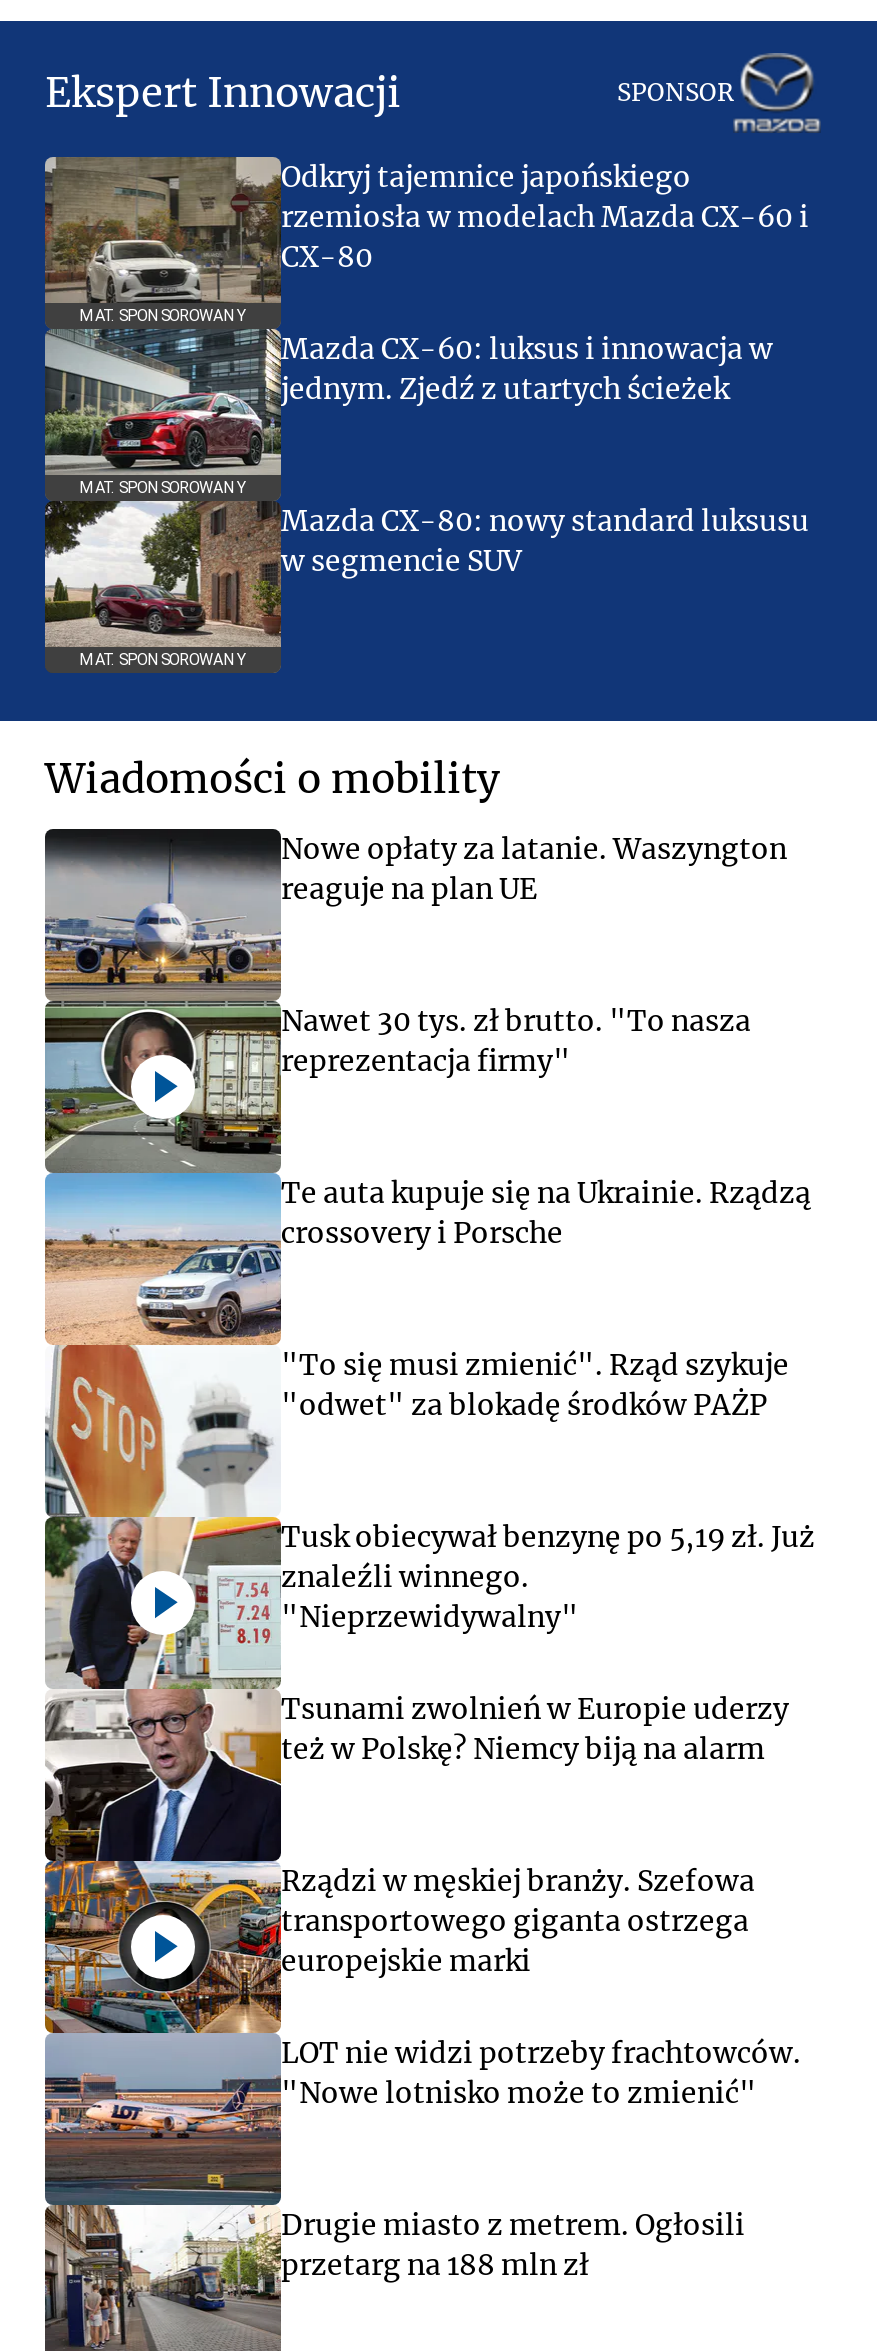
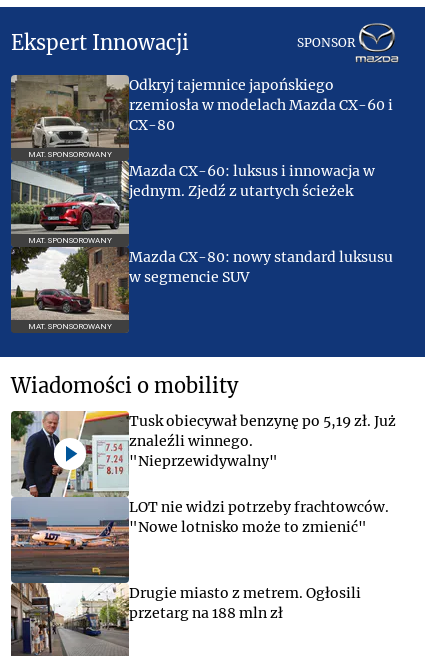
- [image]
- Nowe opłaty za latanie. Waszyngton
- reaguje na plan UE

- Nawet 30 tys. zł brutto. "To nasza
- reprezentacja firmy"

- Te auta kupuje się na Ukrainie. Rządzą
- crossovery i Porsche

- "To się musi zmienić". Rząd szykuje
- "odwet" za blokadę środków PAŻP

- [image]
- Tsunami zwolnień w Europie uderzy
- też w Polskę? Niemcy biją na alarm

- Rządzi w męskiej branży. Szefowa
- transportowego giganta ostrzega
- europejskie marki
